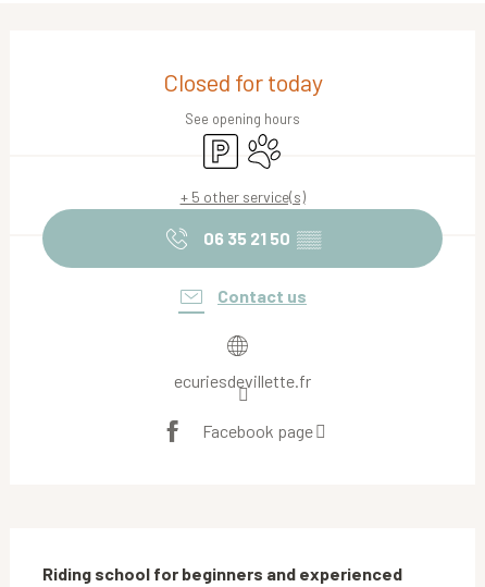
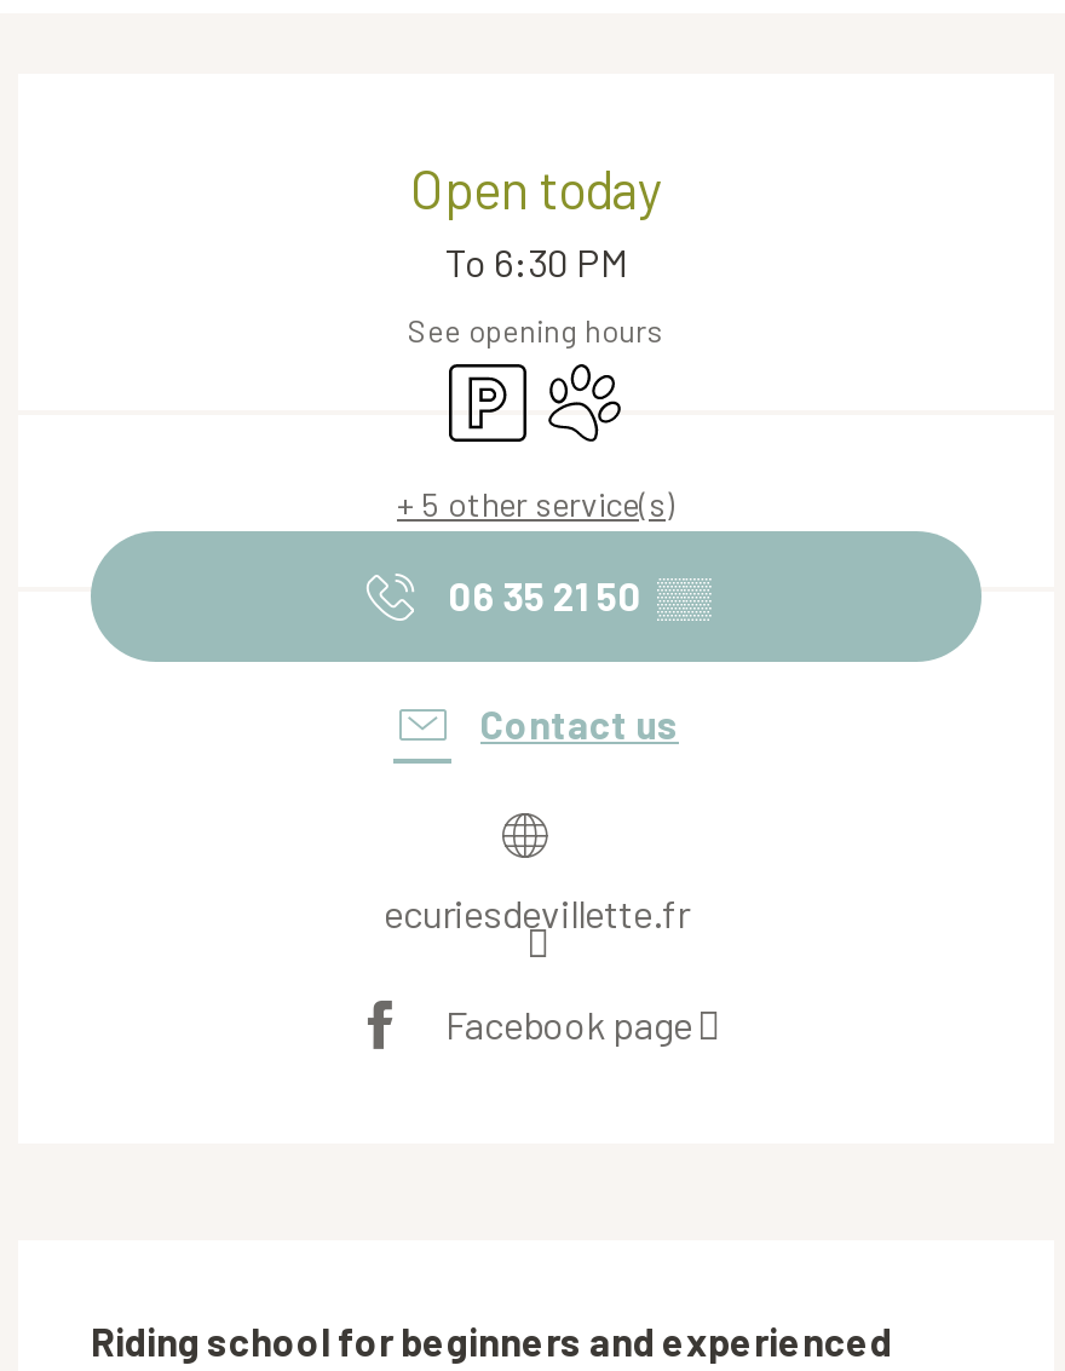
- Closed for today
+ Open today
+ To 6:30 PM
